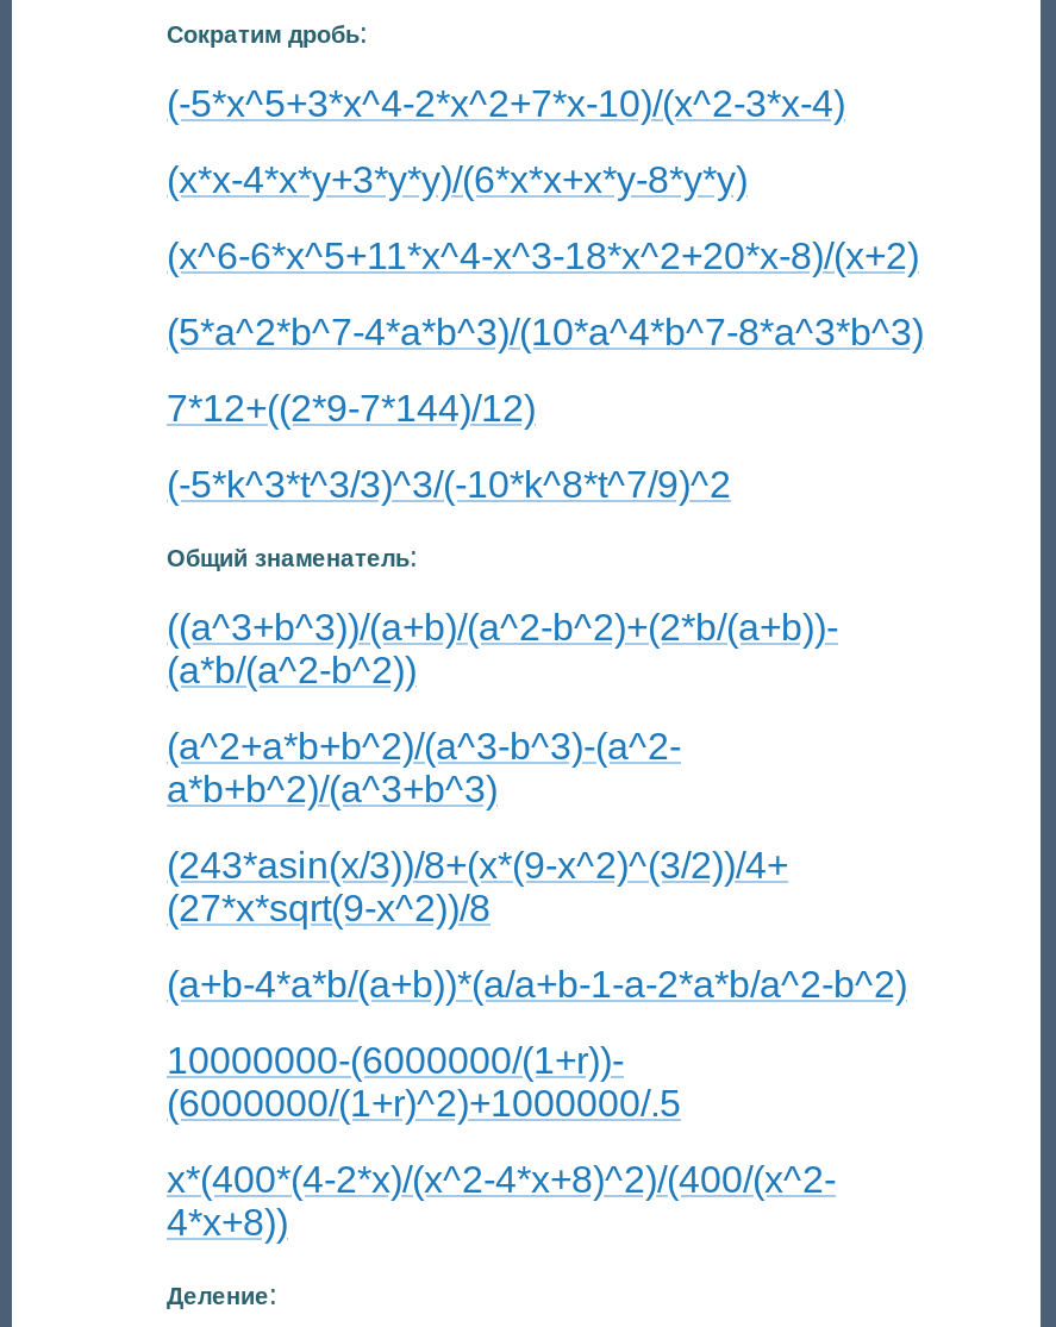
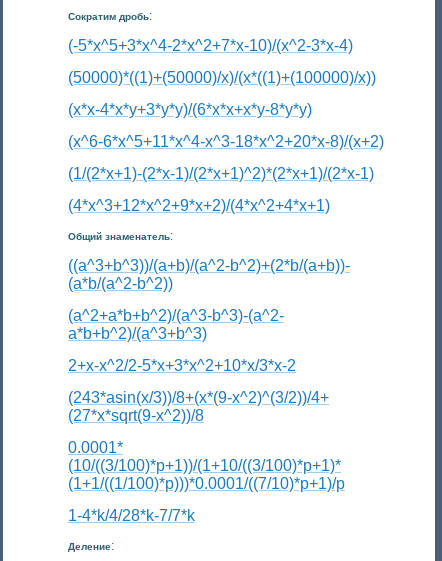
+ (50000)*((1)+(50000)/x)/(x*((1)+(100000)/x))

moved down: (x*x-4*x*y+3*y*y)/(6*x*x+x*y-8*y*y) | (x^6-6*x^5+11*x^4-x^3-18*x^2+20*x-8)/(x+2)

- (5*a^2*b^7-4*a*b^3)/(10*a^4*b^7-8*a^3*b^3)
- 7*12+((2*9-7*144)/12)
- (-5*k^3*t^3/3)^3/(-10*k^8*t^7/9)^2
+ (1/(2*x+1)-(2*x-1)/(2*x+1)^2)*(2*x+1)/(2*x-1)
+ (4*x^3+12*x^2+9*x+2)/(4*x^2+4*x+1)

+ 2+x-x^2/2-5*x+3*x^2+10*x/3*x-2

moved down: (243*asin(x/3))/8+(x*(9-x^2)^(3/2))/4+ | (27*x*sqrt(9-x^2))/8

- (a+b-4*a*b/(a+b))*(a/a+b-1-a-2*a*b/a^2-b^2)
- 10000000-(6000000/(1+r))-
- (6000000/(1+r)^2)+1000000/.5
- x*(400*(4-2*x)/(x^2-4*x+8)^2)/(400/(x^2-
- 4*x+8))
+ 0.0001*
+ (10/((3/100)*p+1))/(1+10/((3/100)*p+1)*
+ (1+1/((1/100)*p)))*0.0001/((7/10)*p+1)/p
+ 1-4*k/4/28*k-7/7*k
